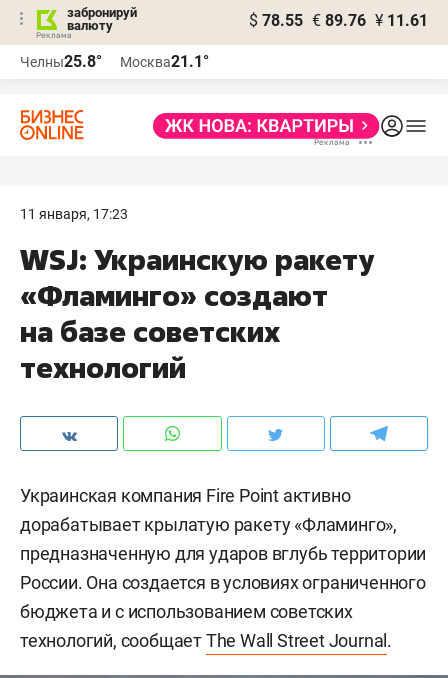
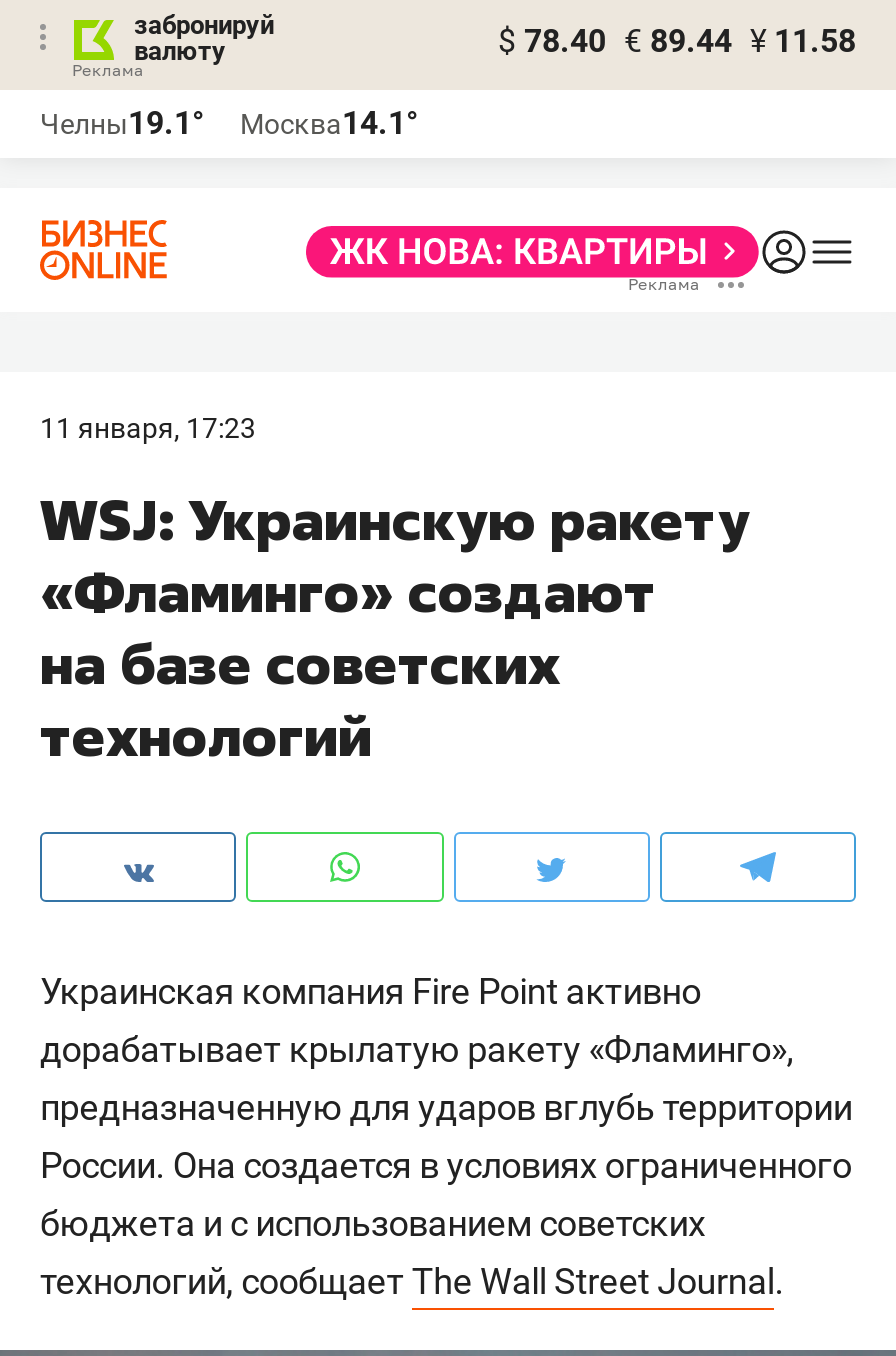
- $ 78.55 € 89.76 ¥ 11.61
+ $ 78.40 € 89.44 ¥ 11.58

- Челны25.8°
+ Челны19.1°

- Москва21.1°
+ Москва14.1°
